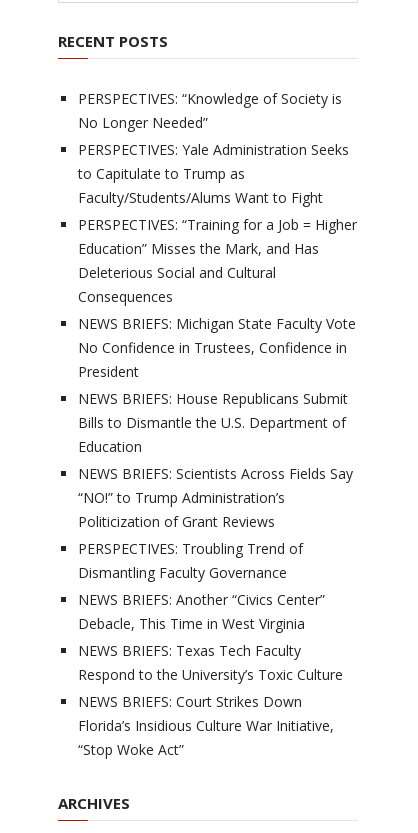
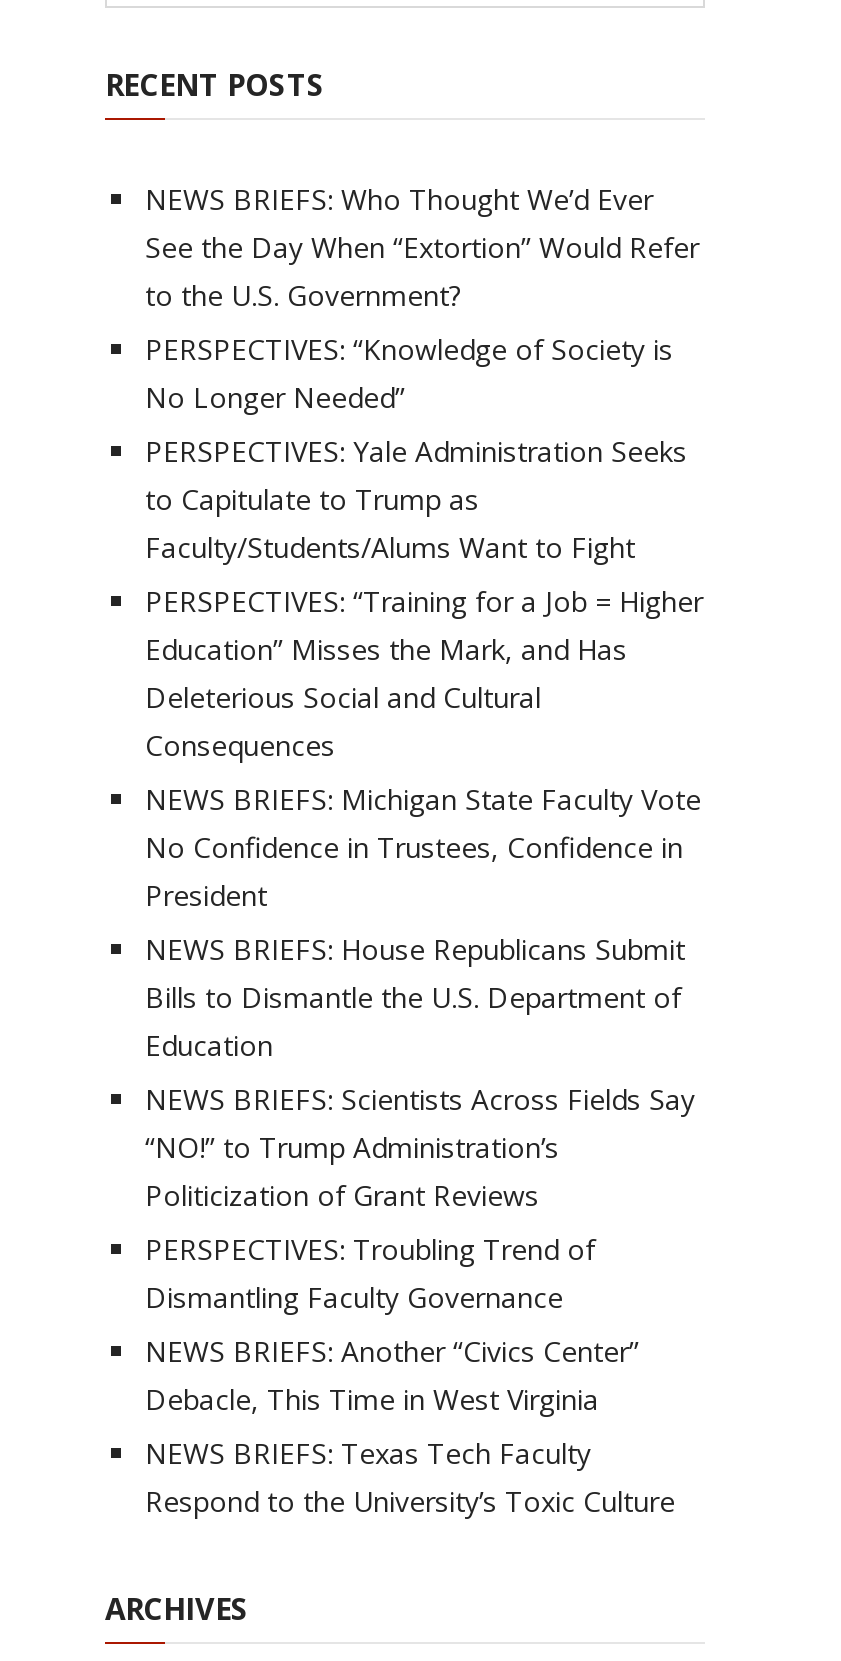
+ NEWS BRIEFS: Who Thought We’d Ever
+ See the Day When “Extortion” Would Refer
+ to the U.S. Government?

moved down: PERSPECTIVES: “Knowledge of Society is | No Longer Needed” | PERSPECTIVES: Yale Administration Seeks | ... | NEWS BRIEFS: Texas Tech Faculty | Respond to the University’s Toxic Culture

- NEWS BRIEFS: Court Strikes Down
- Florida’s Insidious Culture War Initiative,
- “Stop Woke Act”
